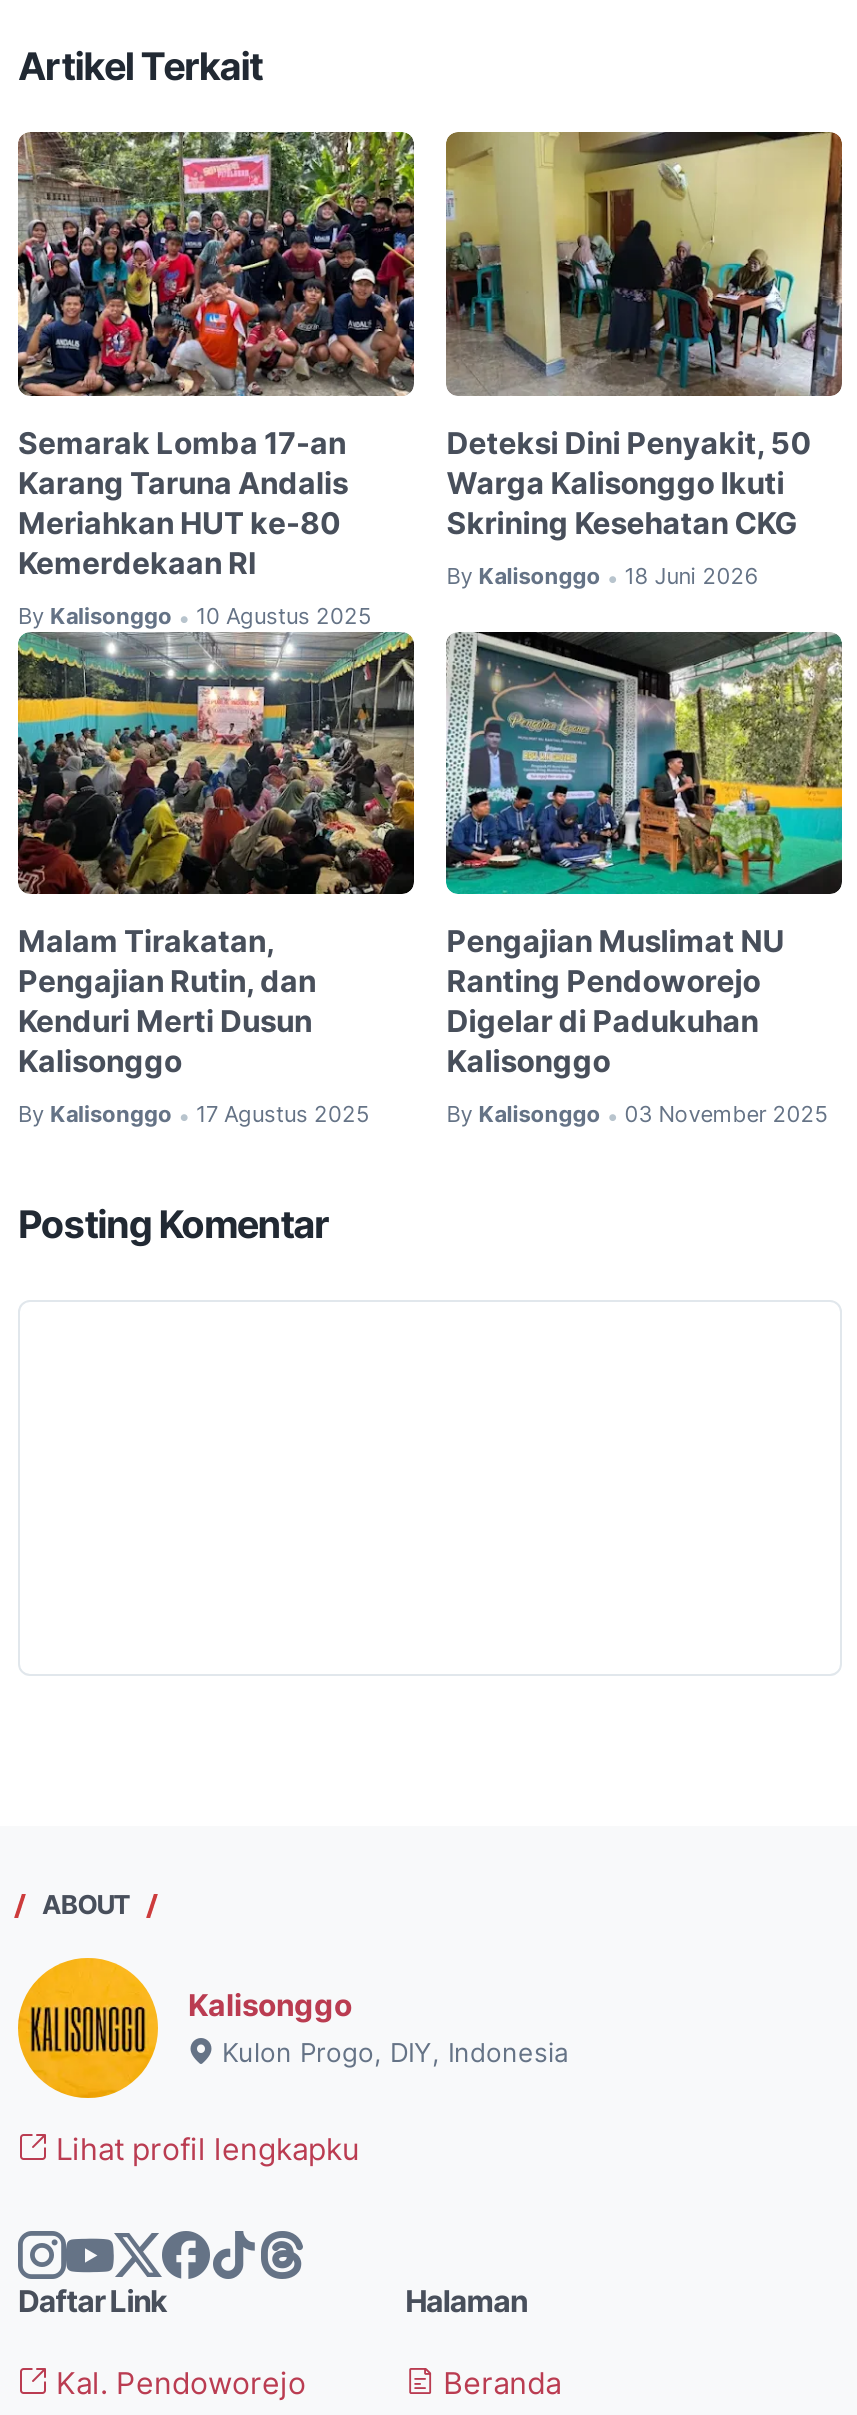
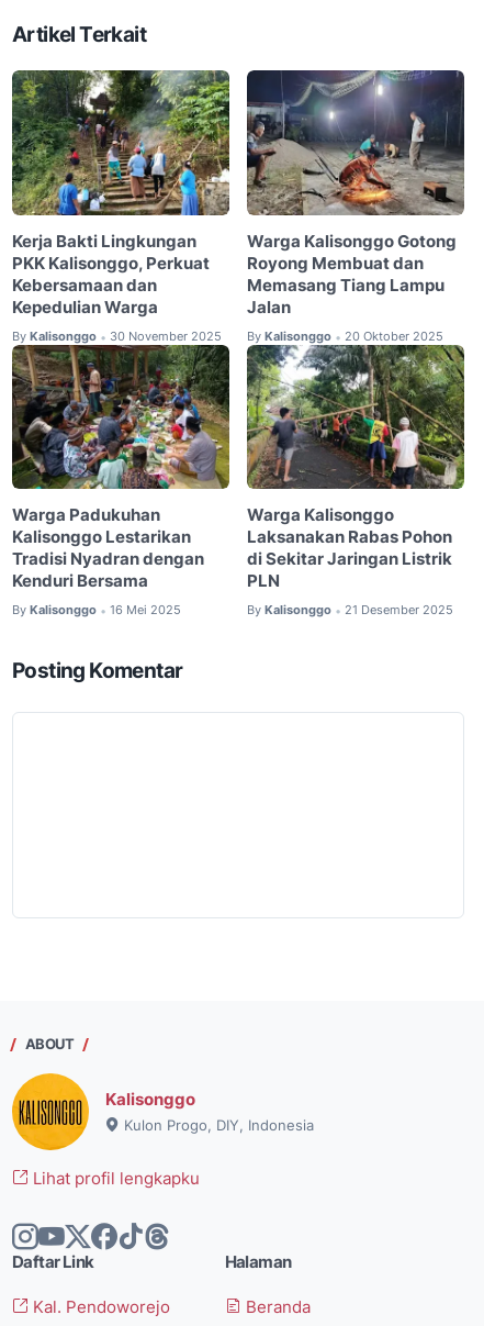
- [image]
- Semarak Lomba 17-an
- Karang Taruna Andalis
- Meriahkan HUT ke-80
- Kemerdekaan RI
+ [image]
+ Kerja Bakti Lingkungan
+ PKK Kalisonggo, Perkuat
+ Kebersamaan dan
+ Kepedulian Warga

- [image]
- Deteksi Dini Penyakit, 50
- Warga Kalisonggo Ikuti
- Skrining Kesehatan CKG
+ [image]
+ Warga Kalisonggo Gotong
+ Royong Membuat dan
+ Memasang Tiang Lampu
+ Jalan

- By Kalisonggo • 18 Juni 2026
+ By Kalisonggo • 20 Oktober 2025

- By Kalisonggo • 10 Agustus 2025
+ By Kalisonggo • 30 November 2025

- [image]
- Malam Tirakatan,
- Pengajian Rutin, dan
- Kenduri Merti Dusun
- Kalisonggo
+ [image]
+ Warga Padukuhan
+ Kalisonggo Lestarikan
+ Tradisi Nyadran dengan
+ Kenduri Bersama

- [image]
- Pengajian Muslimat NU
- Ranting Pendoworejo
- Digelar di Padukuhan
- Kalisonggo
+ [image]
+ Warga Kalisonggo
+ Laksanakan Rabas Pohon
+ di Sekitar Jaringan Listrik
+ PLN

- By Kalisonggo • 17 Agustus 2025
+ By Kalisonggo • 16 Mei 2025

- By Kalisonggo • 03 November 2025
+ By Kalisonggo • 21 Desember 2025
